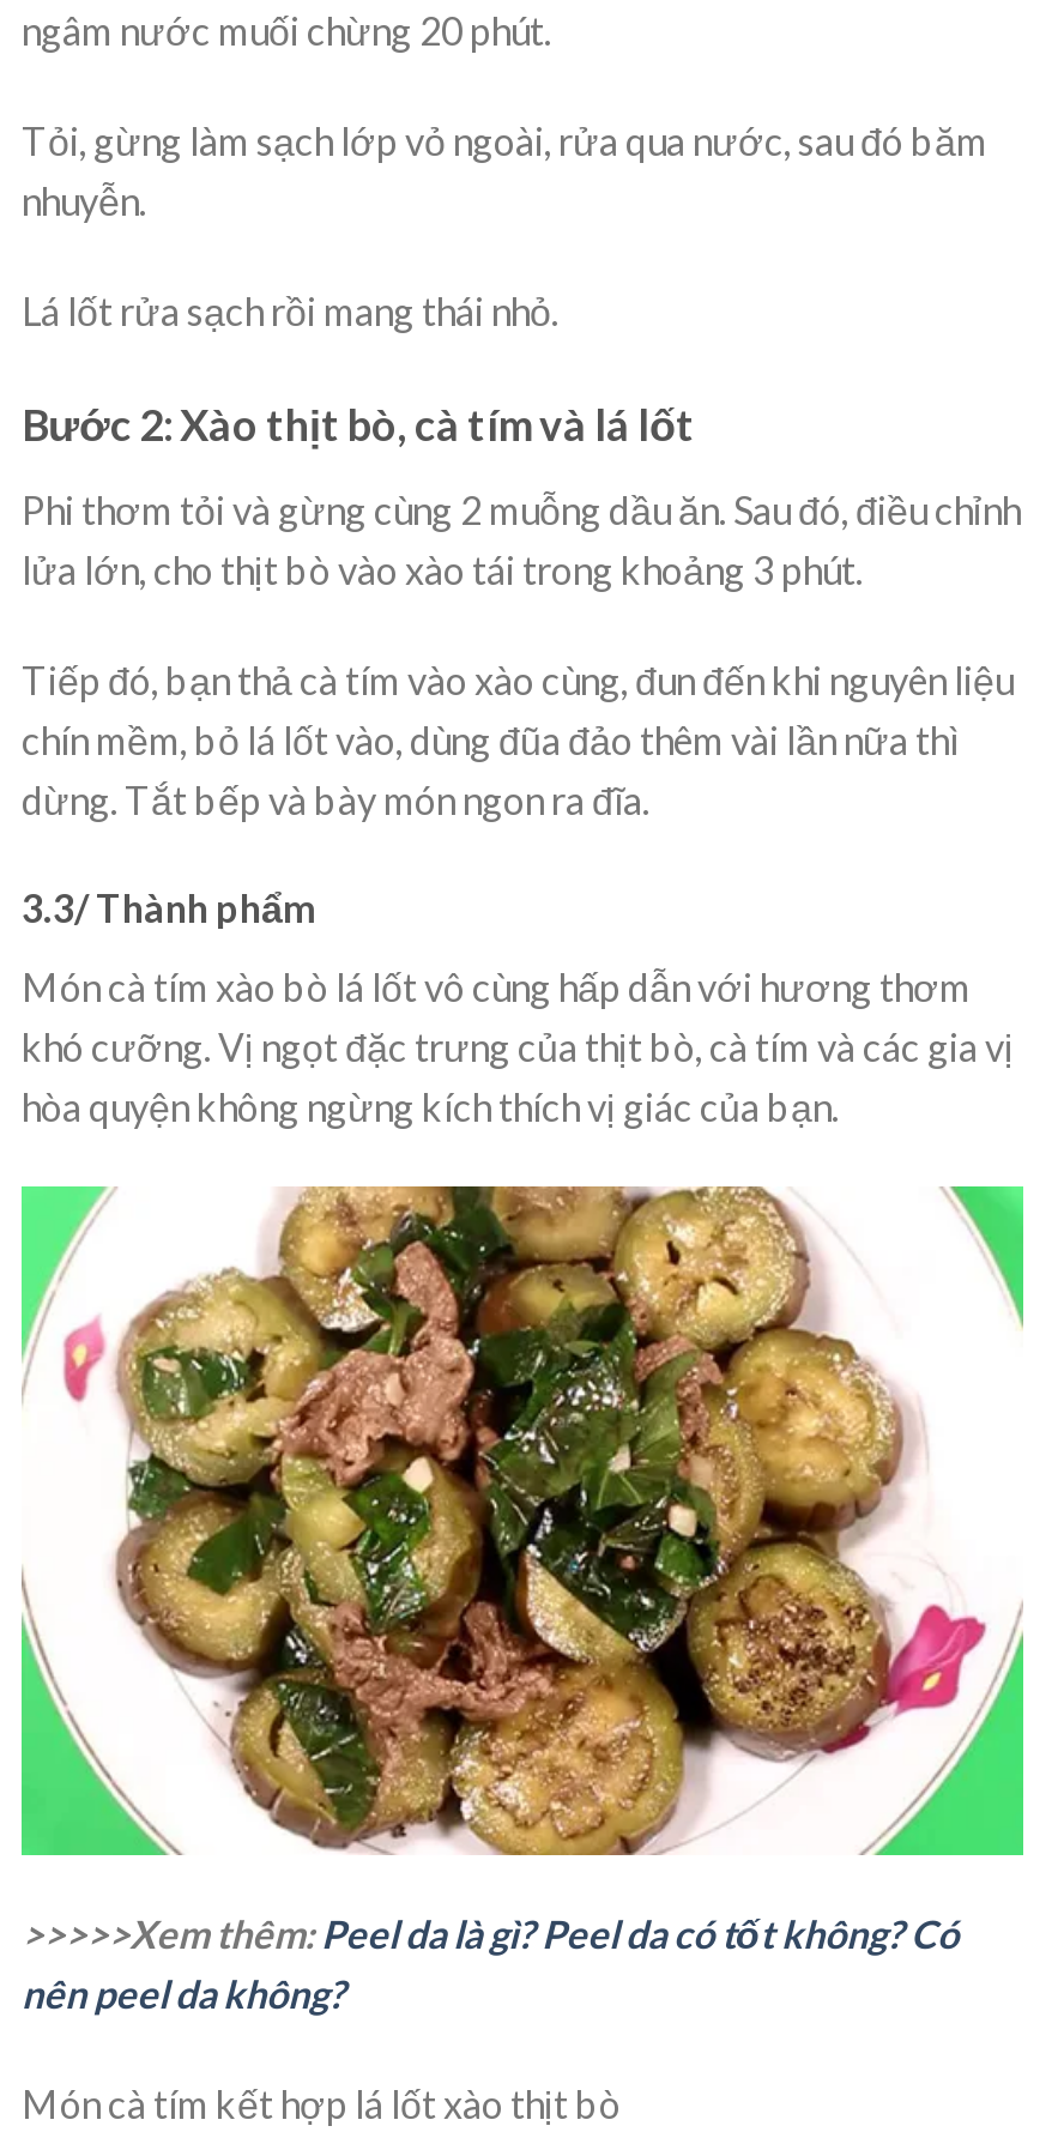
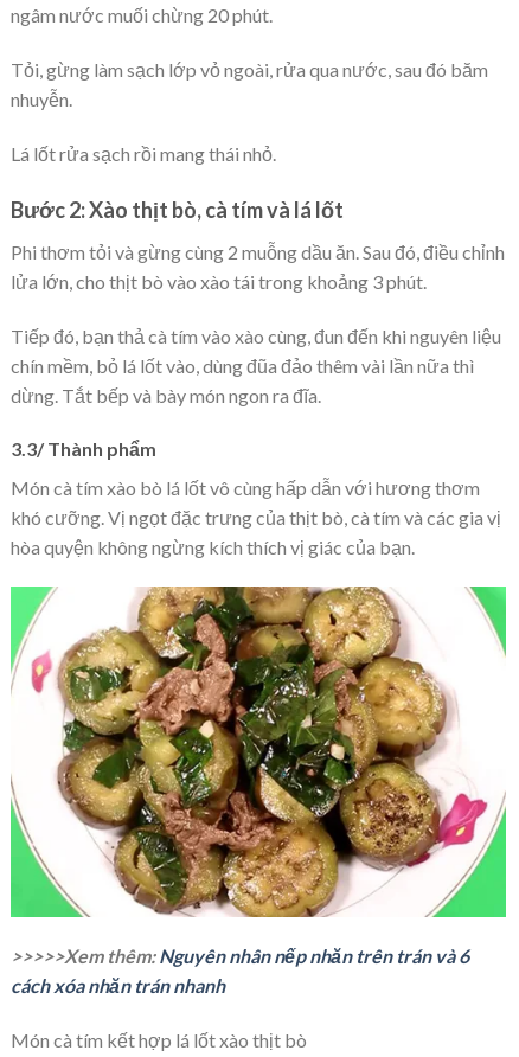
- >>>>>Xem thêm: Peel da là gì? Peel da có tốt không? Có
- nên peel da không?
+ >>>>>Xem thêm: Nguyên nhân nếp nhăn trên trán và 6
+ cách xóa nhăn trán nhanh
